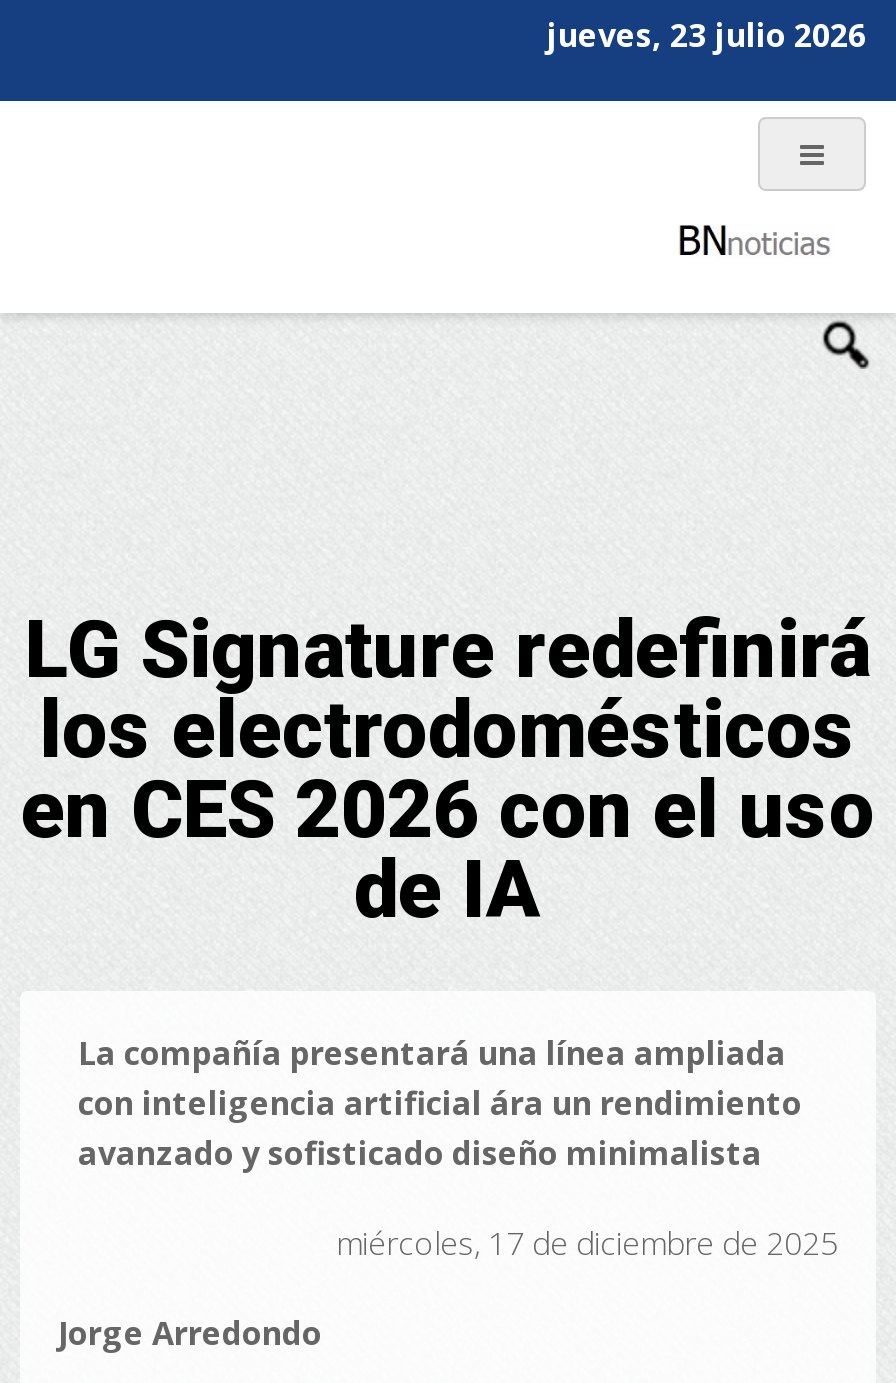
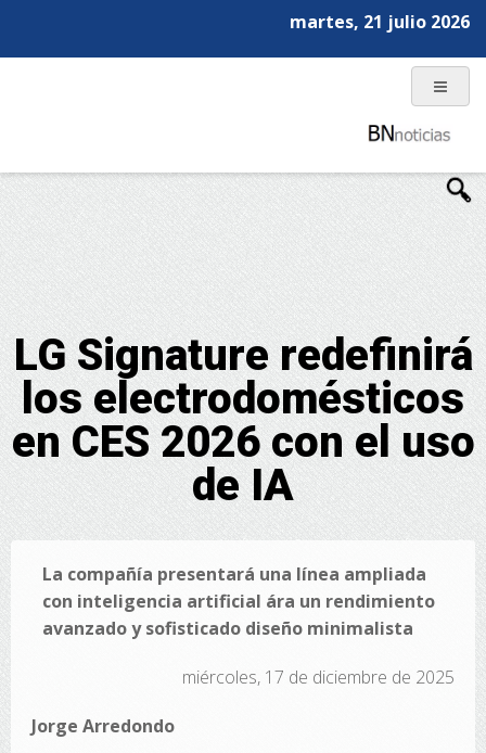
- jueves, 23 julio 2026
+ martes, 21 julio 2026
